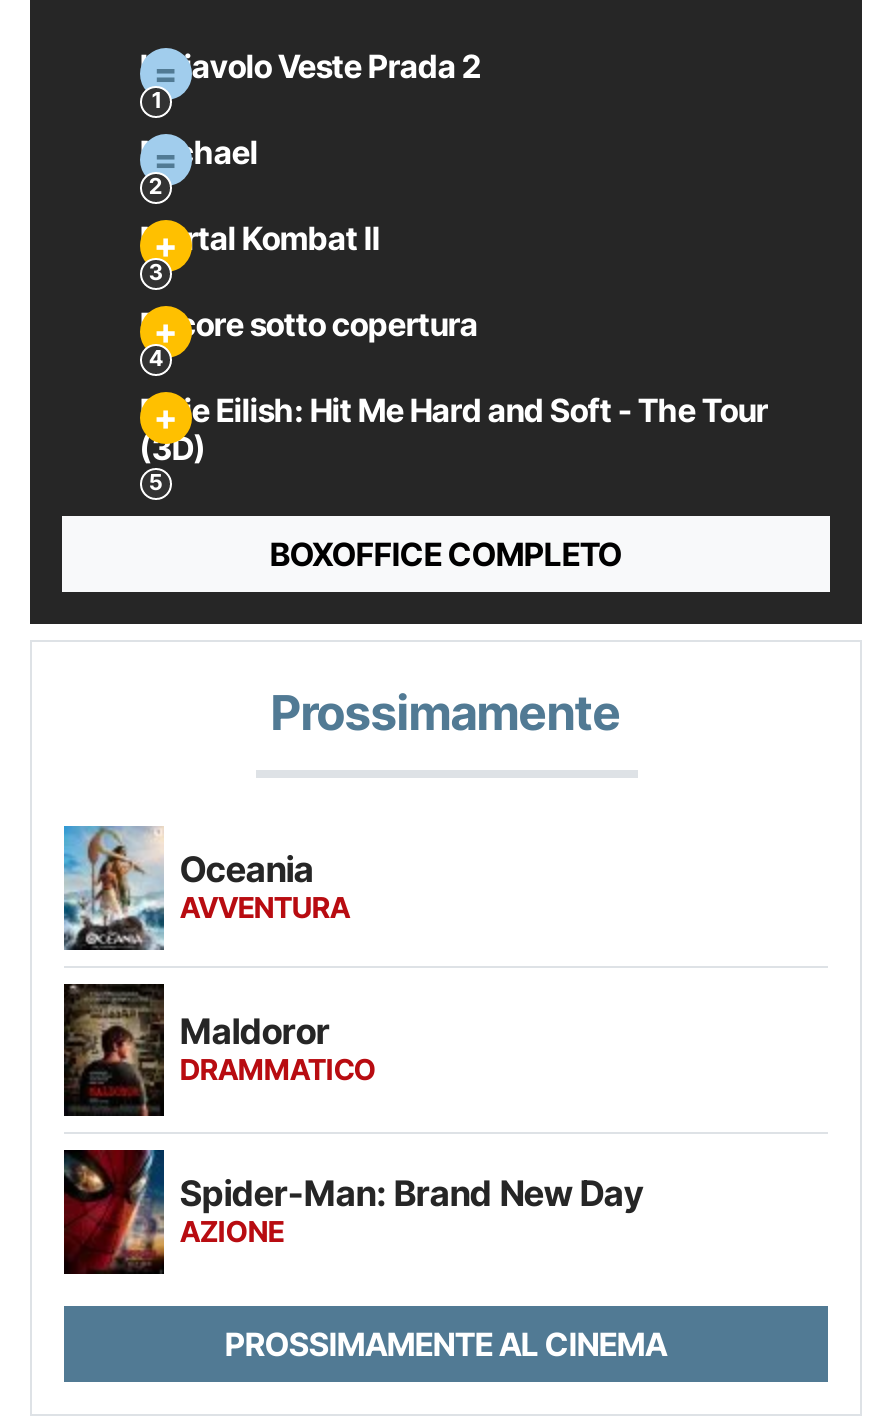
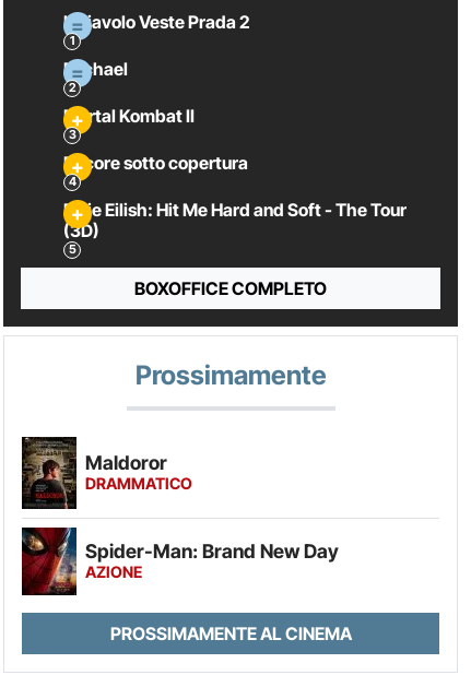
- [image]
- Oceania
- AVVENTURA
